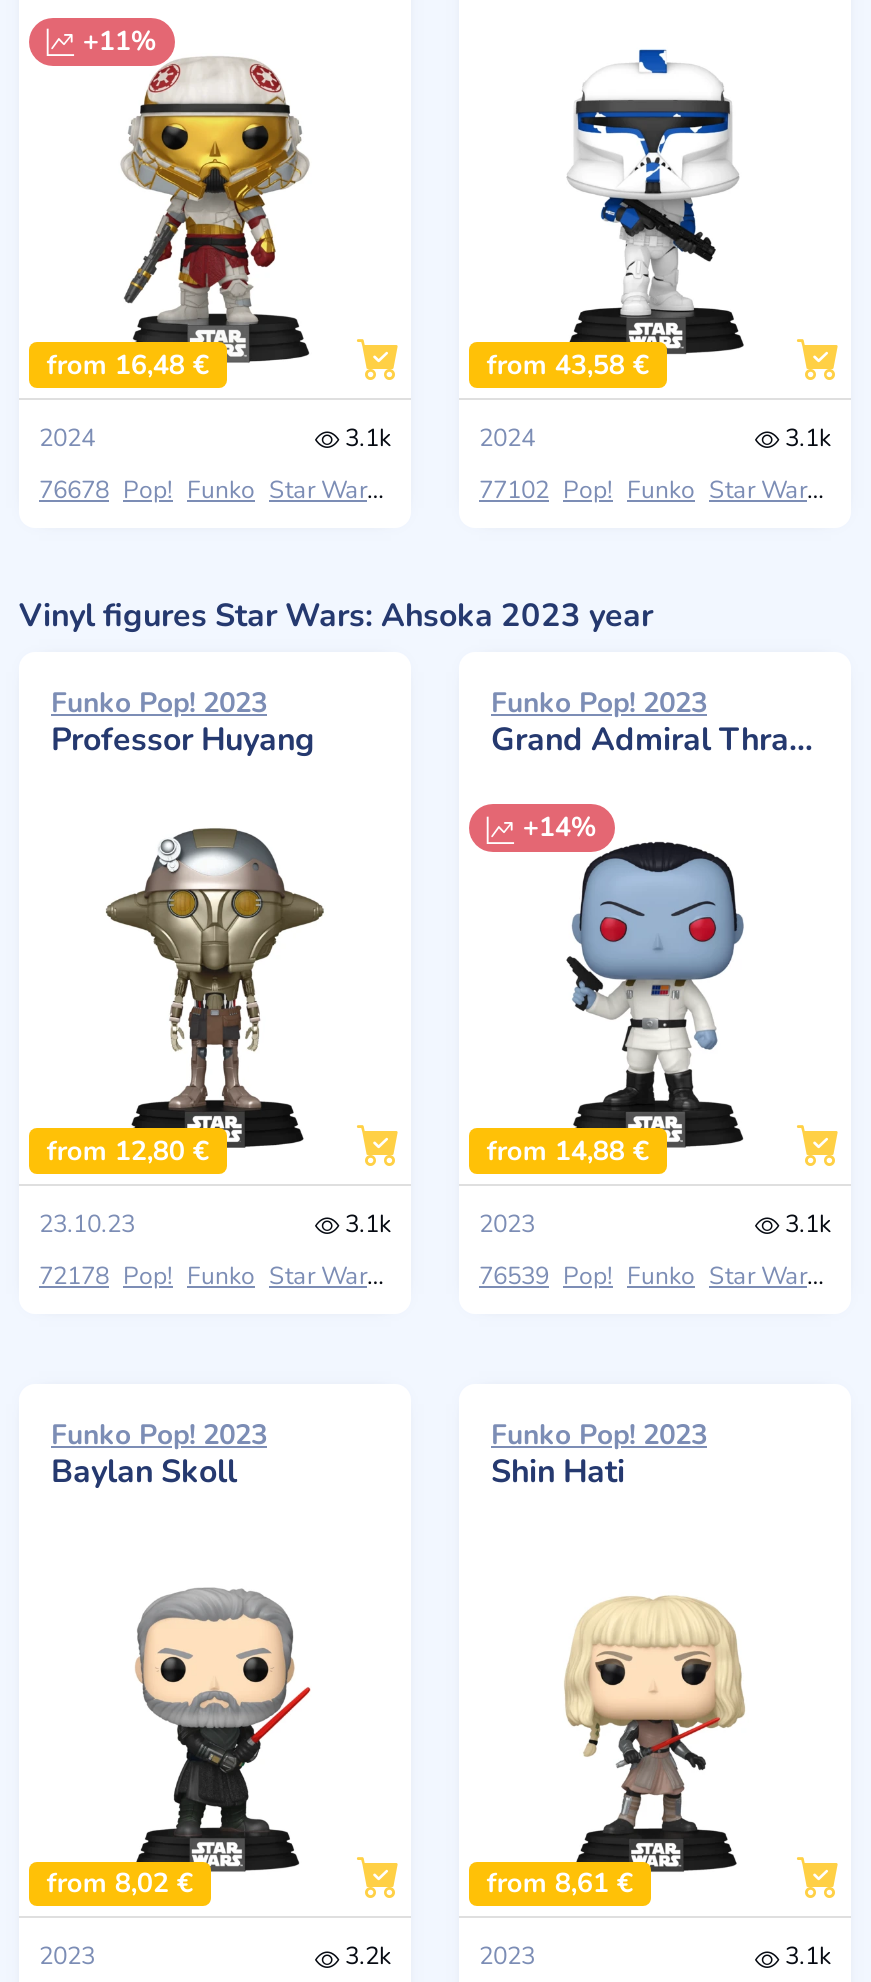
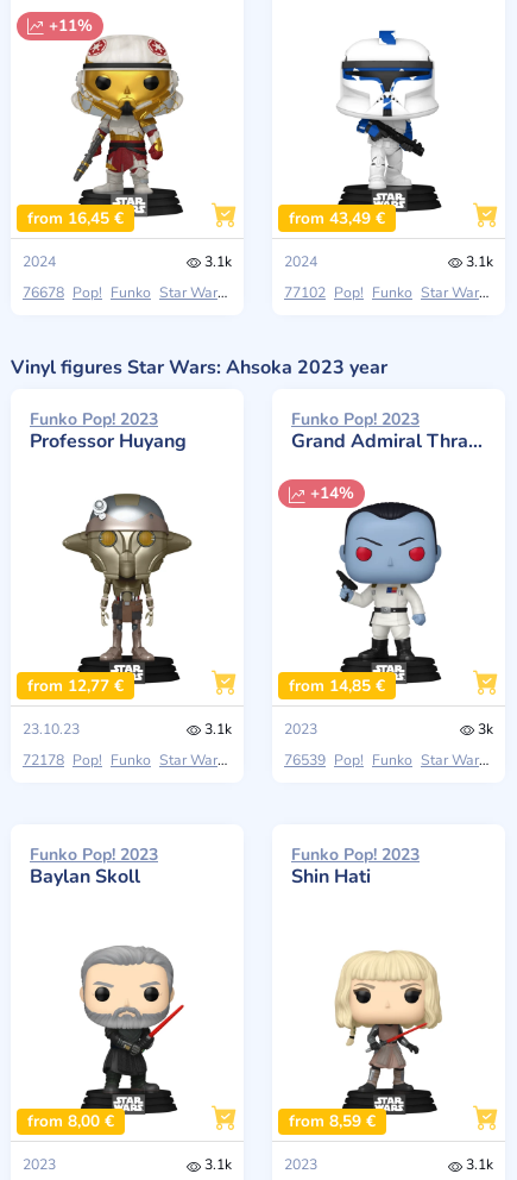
- from 16,48 €
+ from 16,45 €

- from 43,58 €
+ from 43,49 €

- from 12,80 €
+ from 12,77 €

- from 14,88 €
+ from 14,85 €

- 3.1k
+ 3k

- from 8,02 €
+ from 8,00 €

- from 8,61 €
+ from 8,59 €

- 3.2k
+ 3.1k
